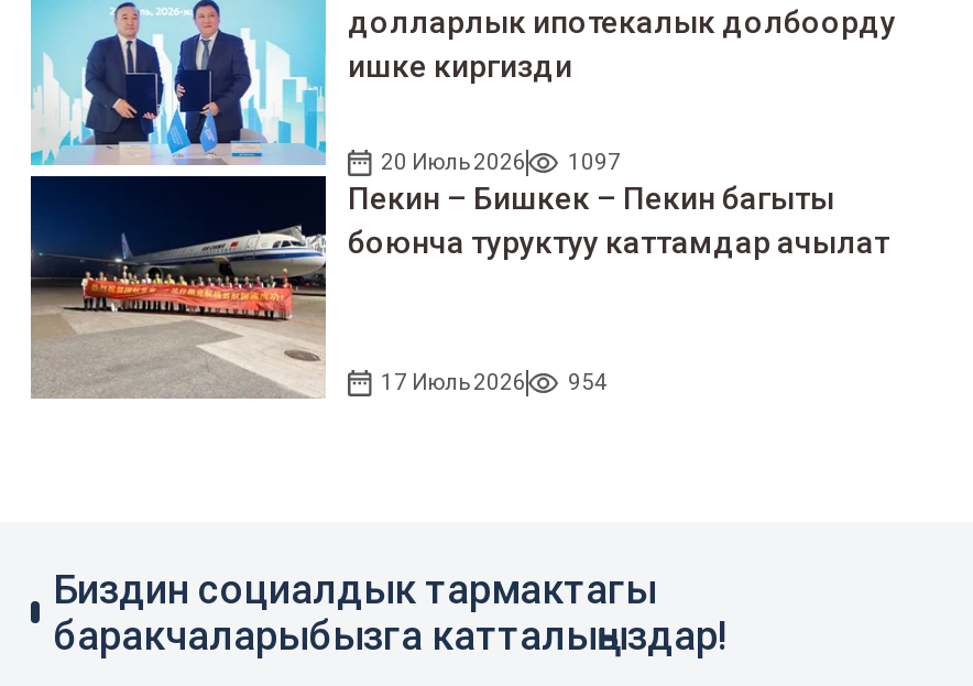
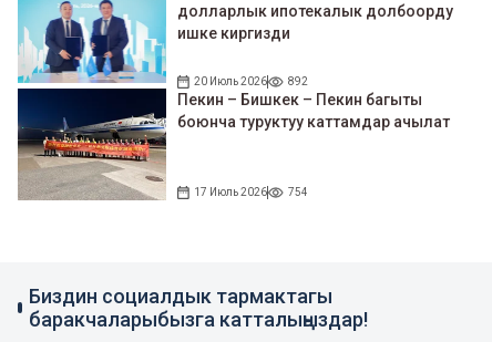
- 20 Июль 2026 1097
+ 20 Июль 2026 892

- 17 Июль 2026 954
+ 17 Июль 2026 754
